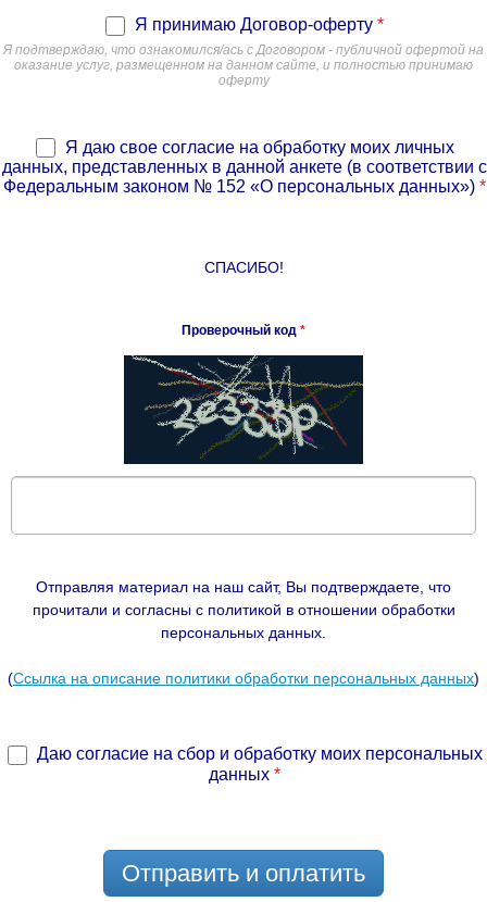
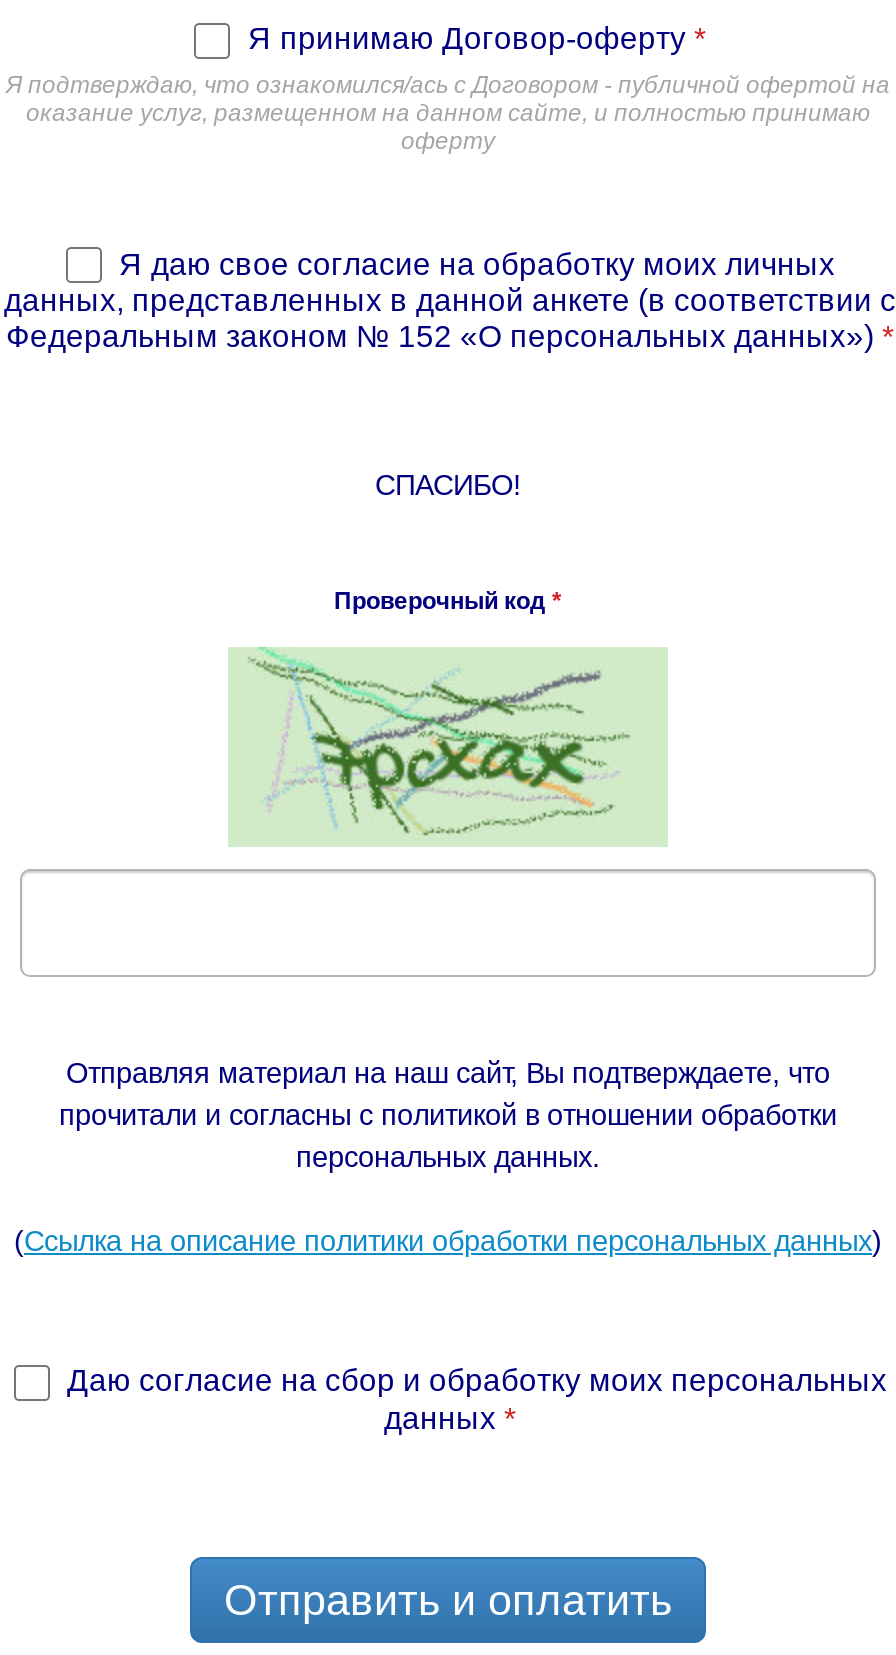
- [image]
+ [image]
